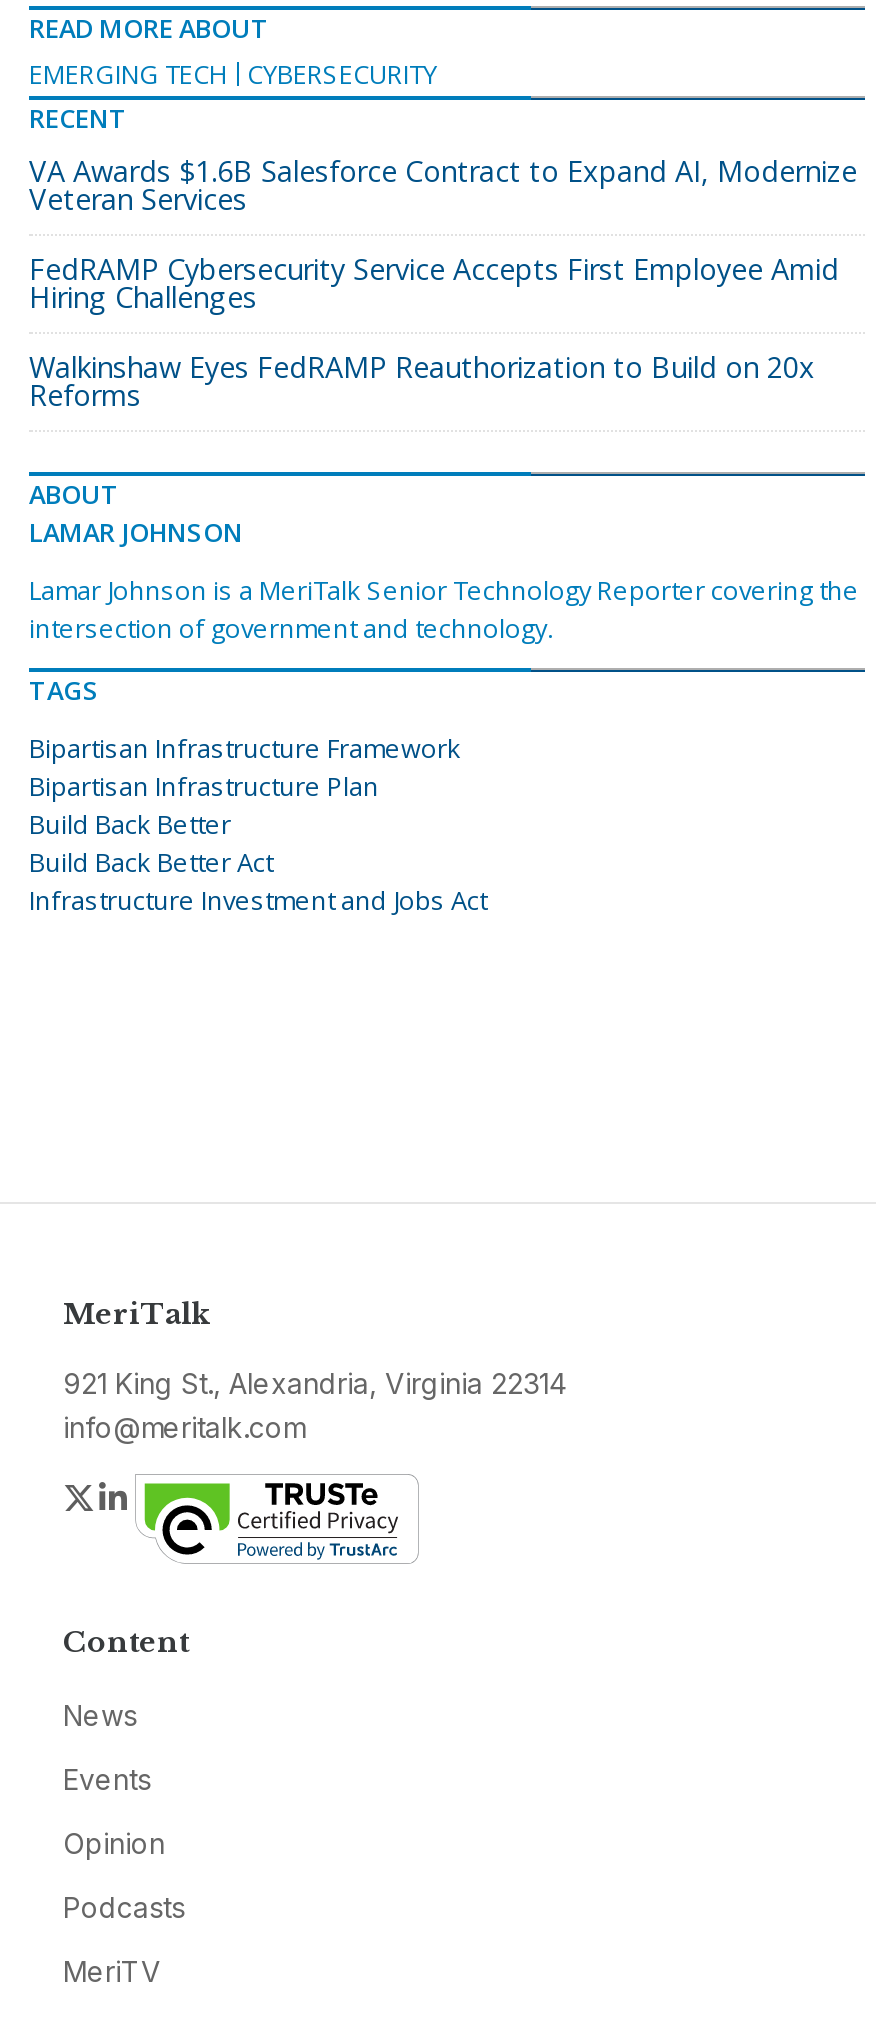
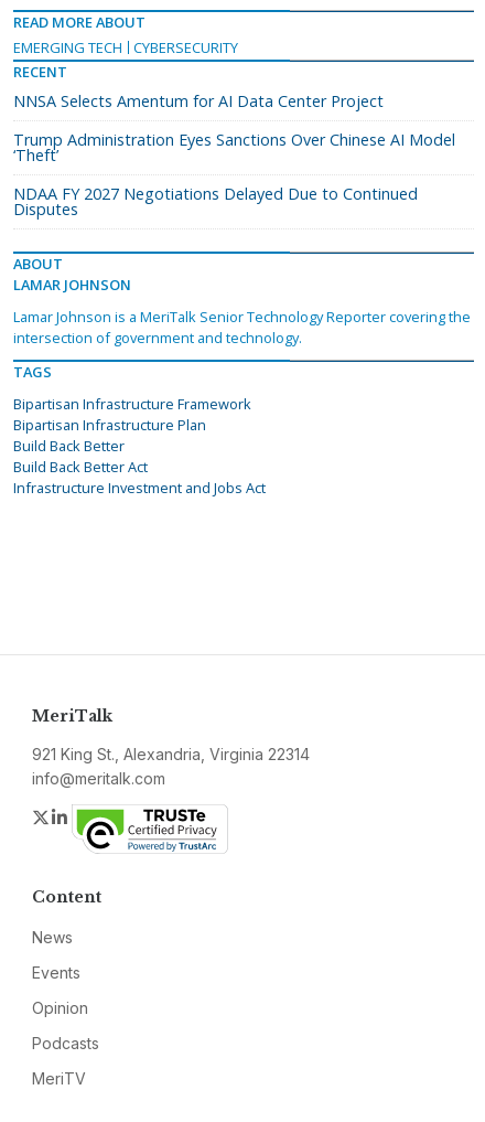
- VA Awards $1.6B Salesforce Contract to Expand AI, Modernize
- Veteran Services
+ NNSA Selects Amentum for AI Data Center Project

- FedRAMP Cybersecurity Service Accepts First Employee Amid
- Hiring Challenges
+ Trump Administration Eyes Sanctions Over Chinese AI Model
+ ‘Theft’

- Walkinshaw Eyes FedRAMP Reauthorization to Build on 20x
- Reforms
+ NDAA FY 2027 Negotiations Delayed Due to Continued
+ Disputes
